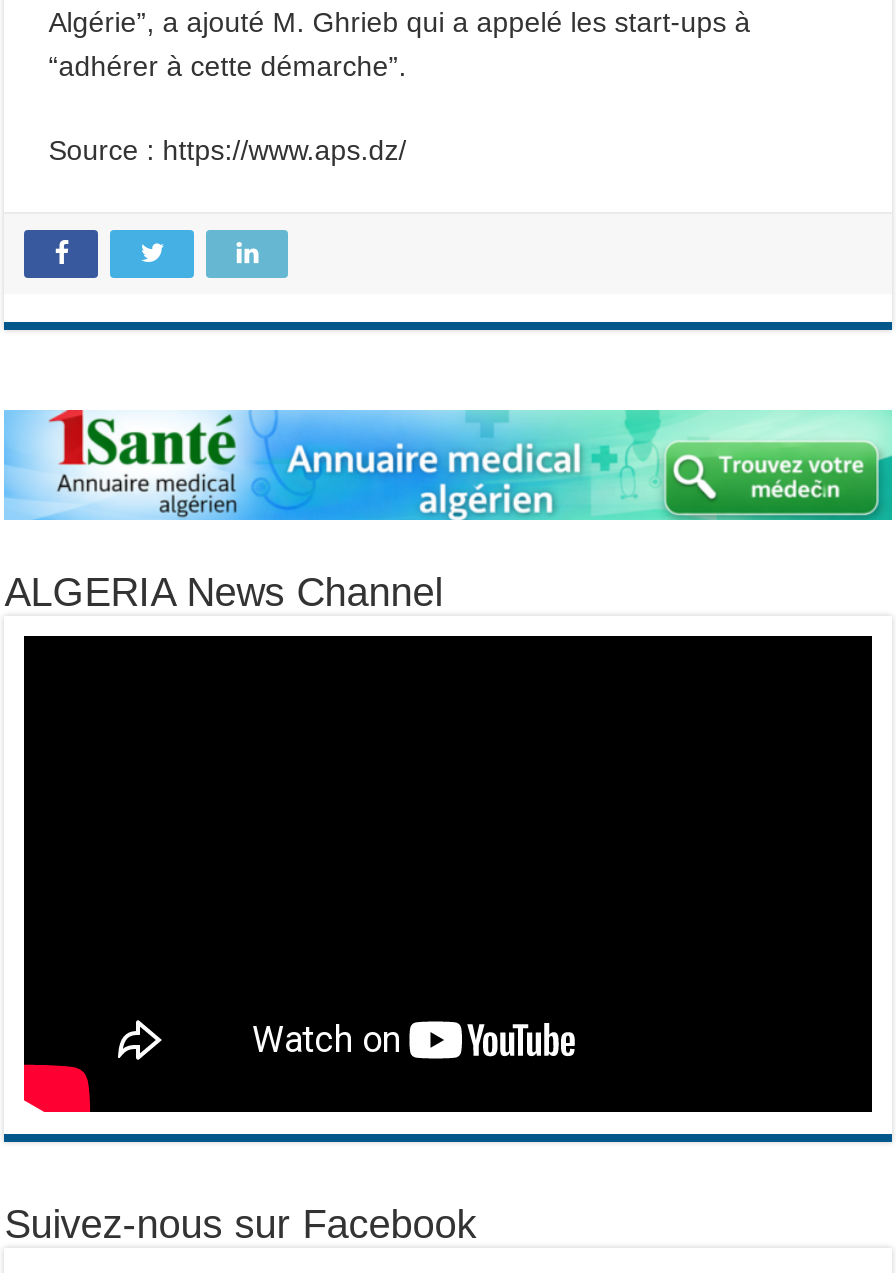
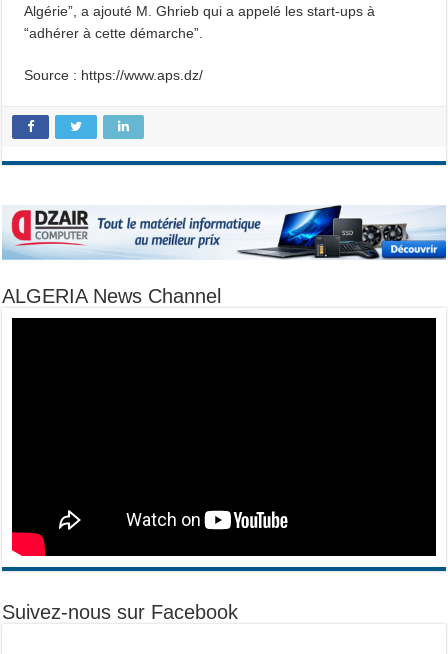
- [image]
+ [image]
